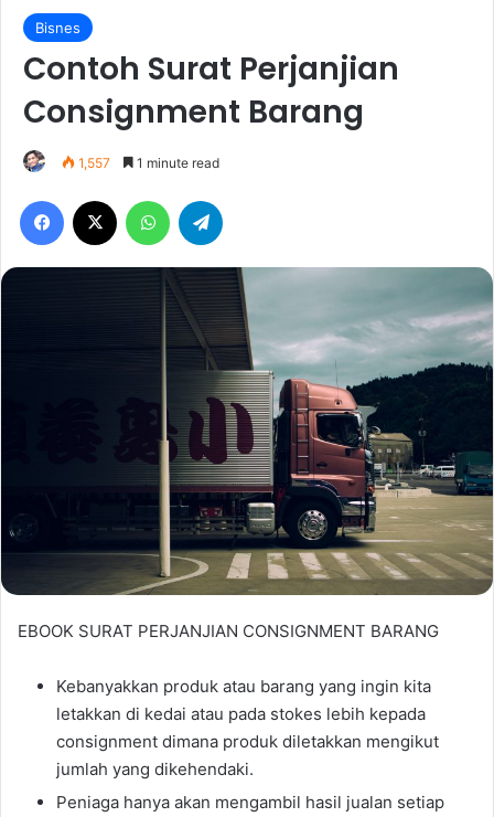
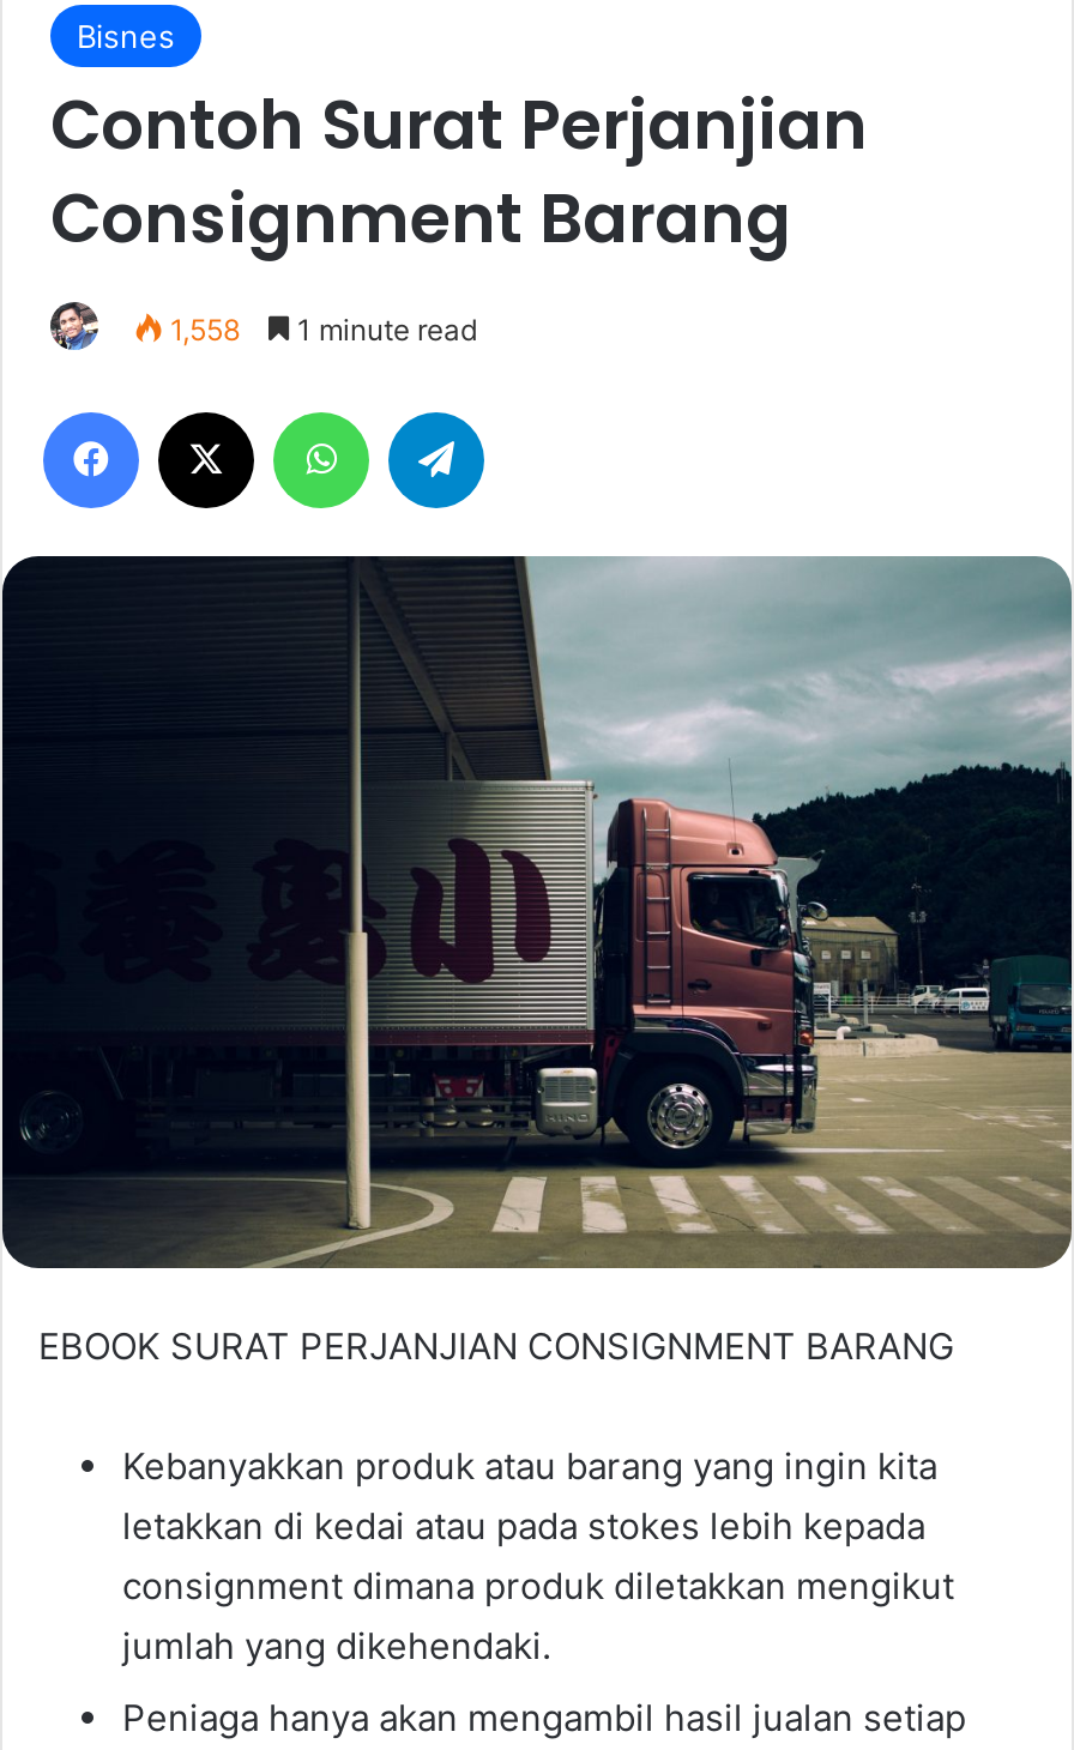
- 1,557 1 minute read
+ 1,558 1 minute read
